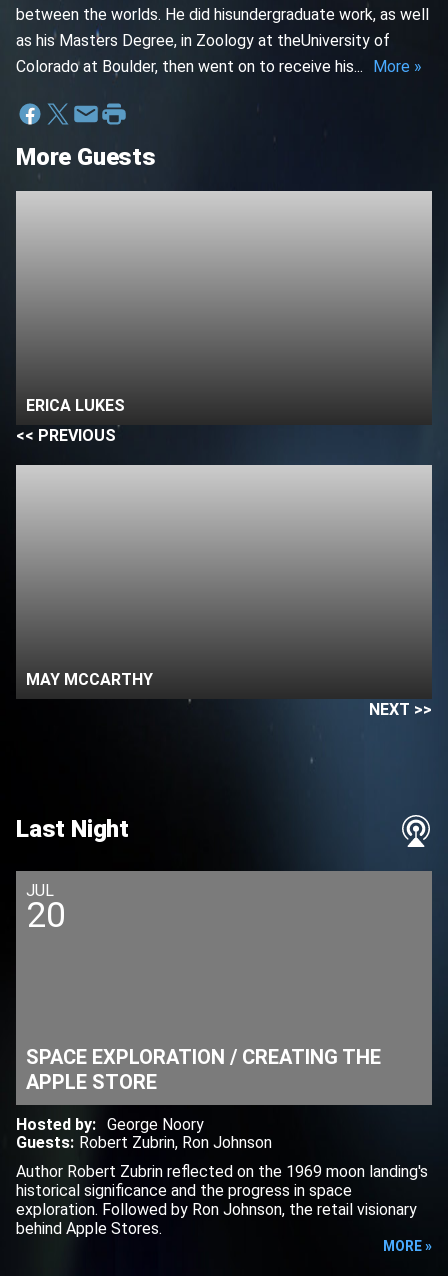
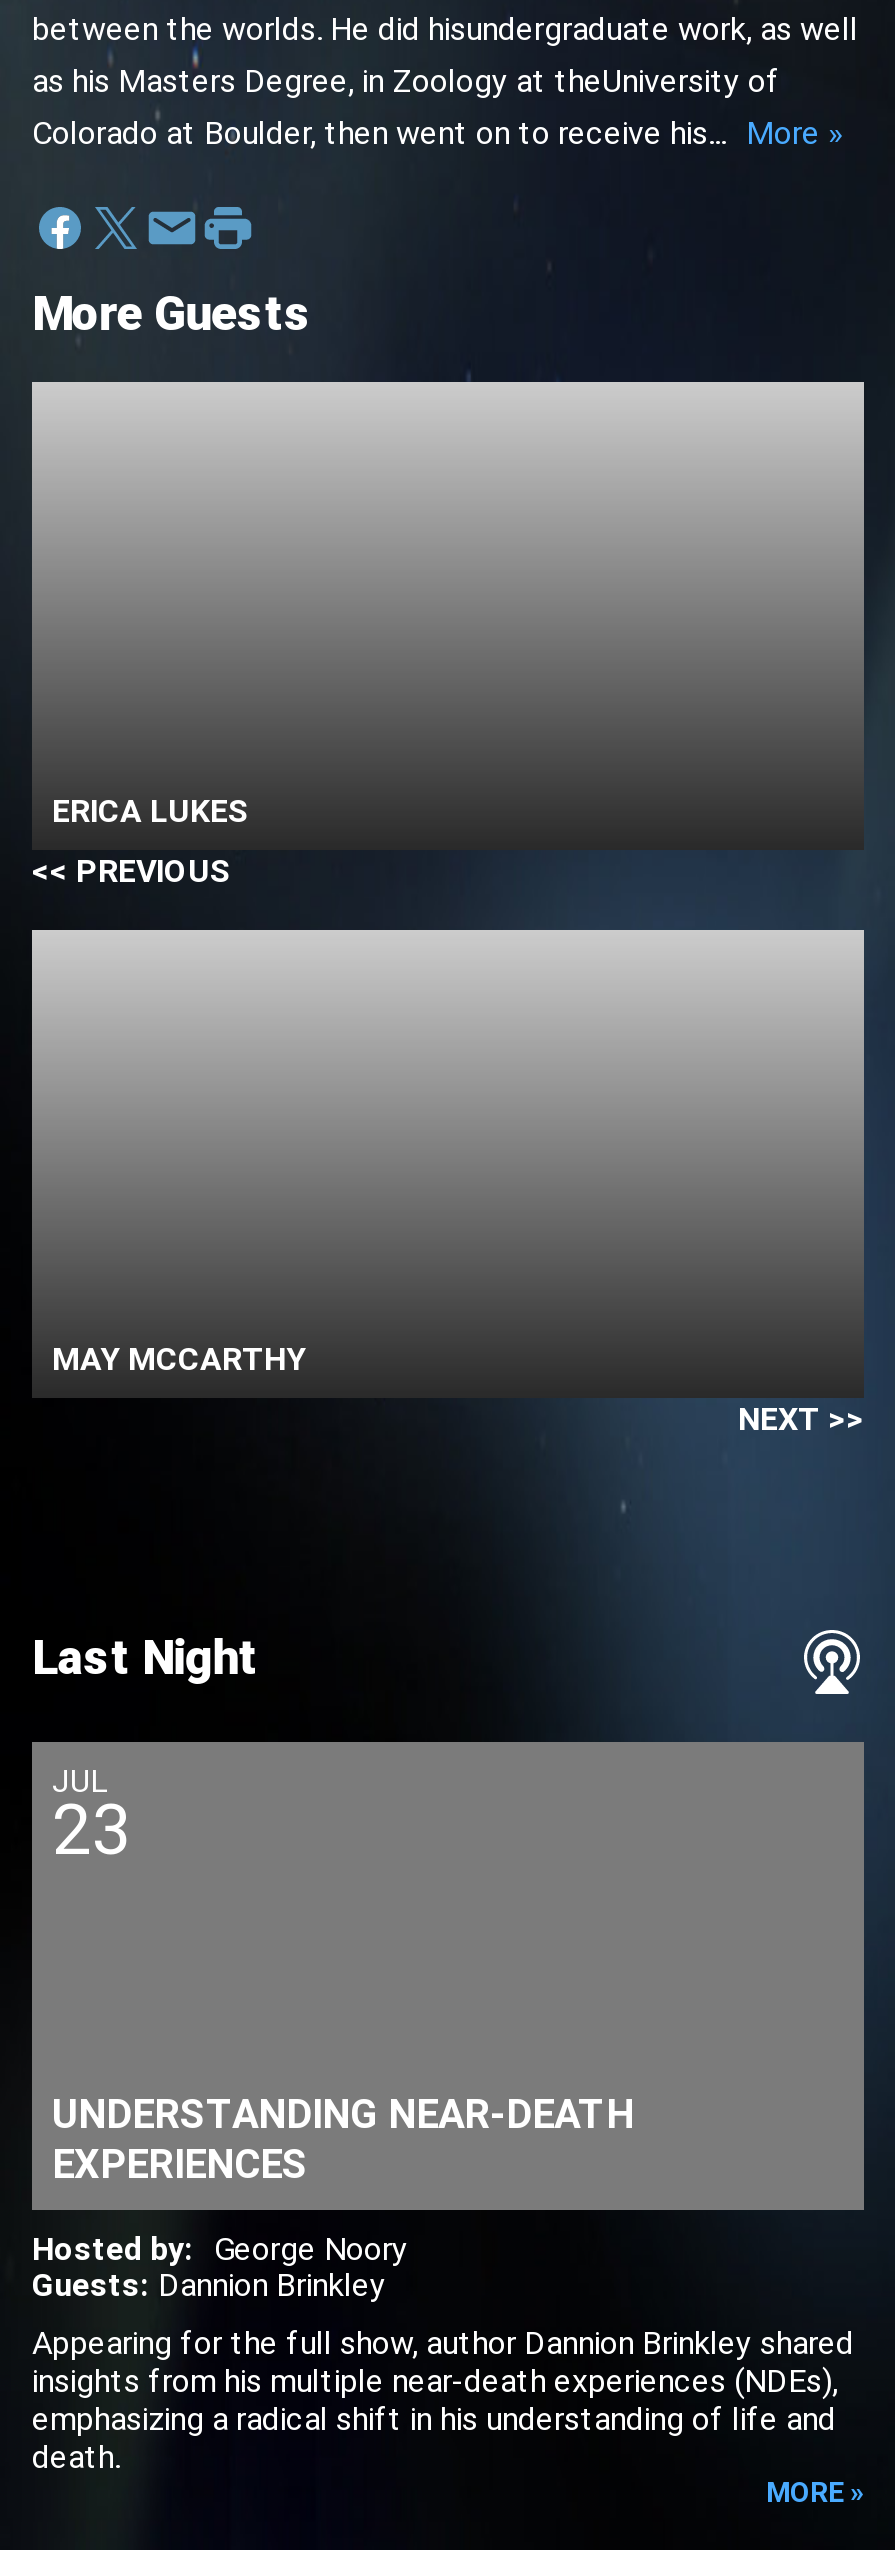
- 20
+ 23

- SPACE EXPLORATION / CREATING THE
- APPLE STORE
+ UNDERSTANDING NEAR-DEATH
+ EXPERIENCES

- Guests: Robert Zubrin, Ron Johnson
+ Guests: Dannion Brinkley

- Author Robert Zubrin reflected on the 1969 moon landing's
- historical significance and the progress in space
- exploration. Followed by Ron Johnson, the retail visionary
- behind Apple Stores.
+ Appearing for the full show, author Dannion Brinkley shared
+ insights from his multiple near-death experiences (NDEs),
+ emphasizing a radical shift in his understanding of life and
+ death.
